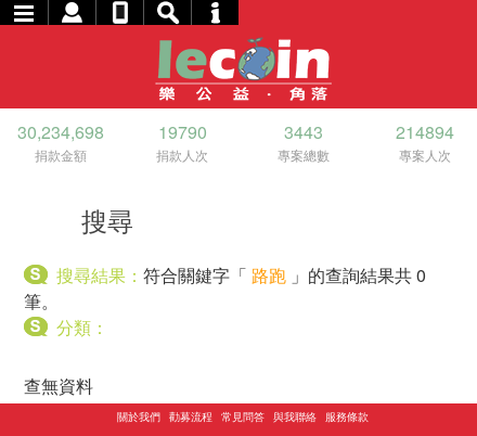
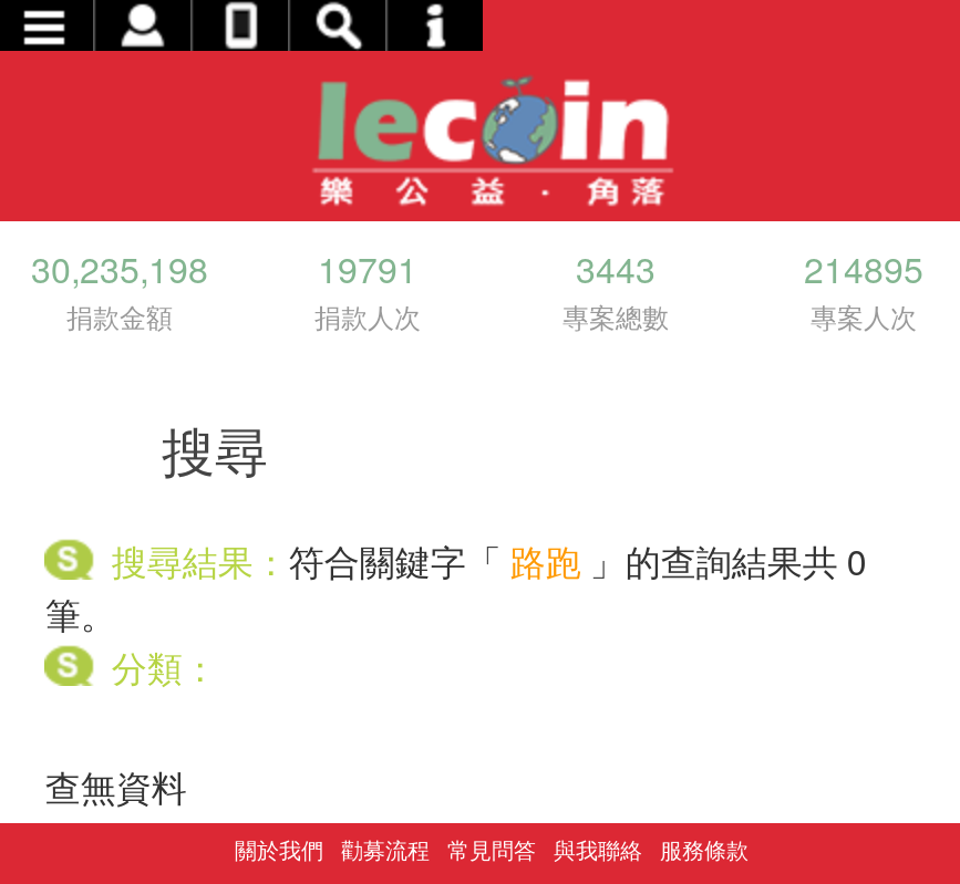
- 30,234,698
+ 30,235,198

- 19790
+ 19791

- 214894
+ 214895
